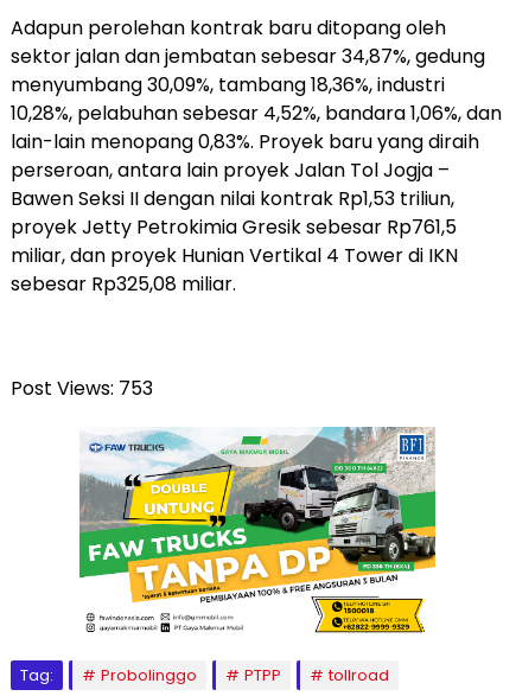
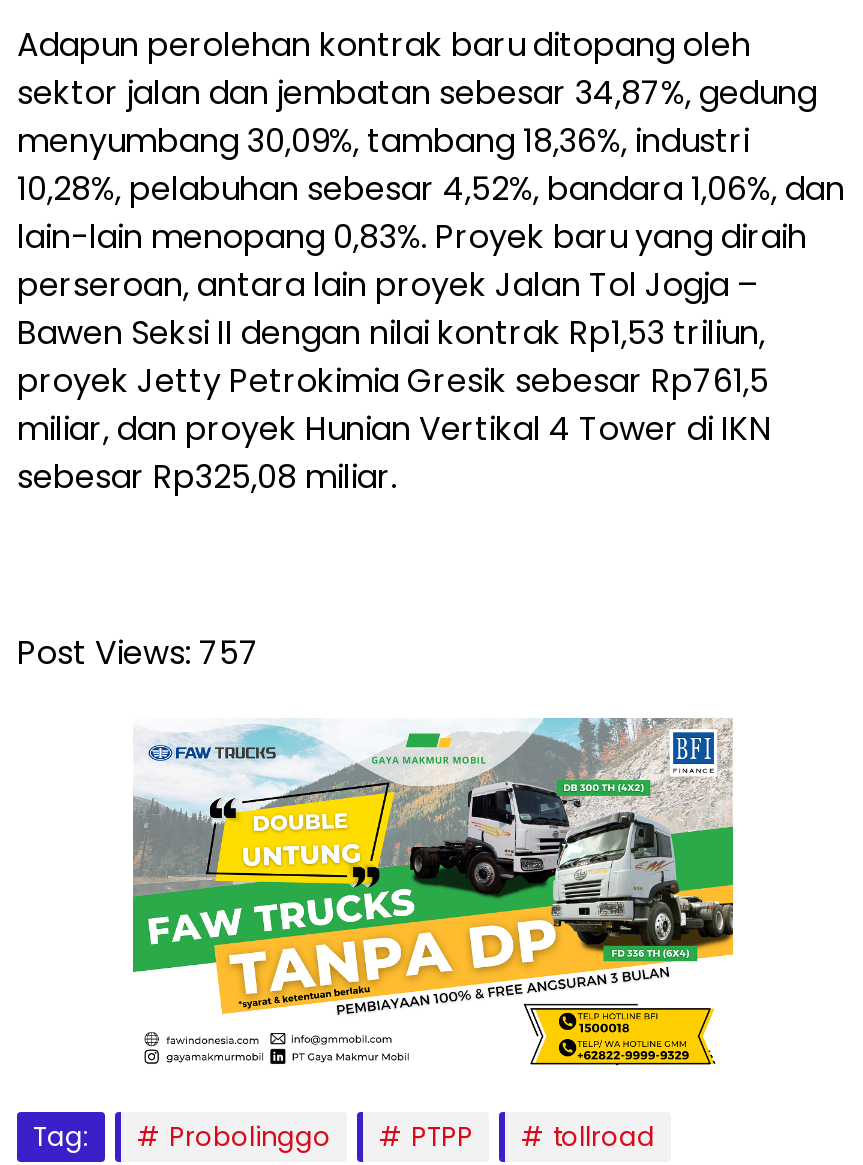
- Post Views: 753
+ Post Views: 757
